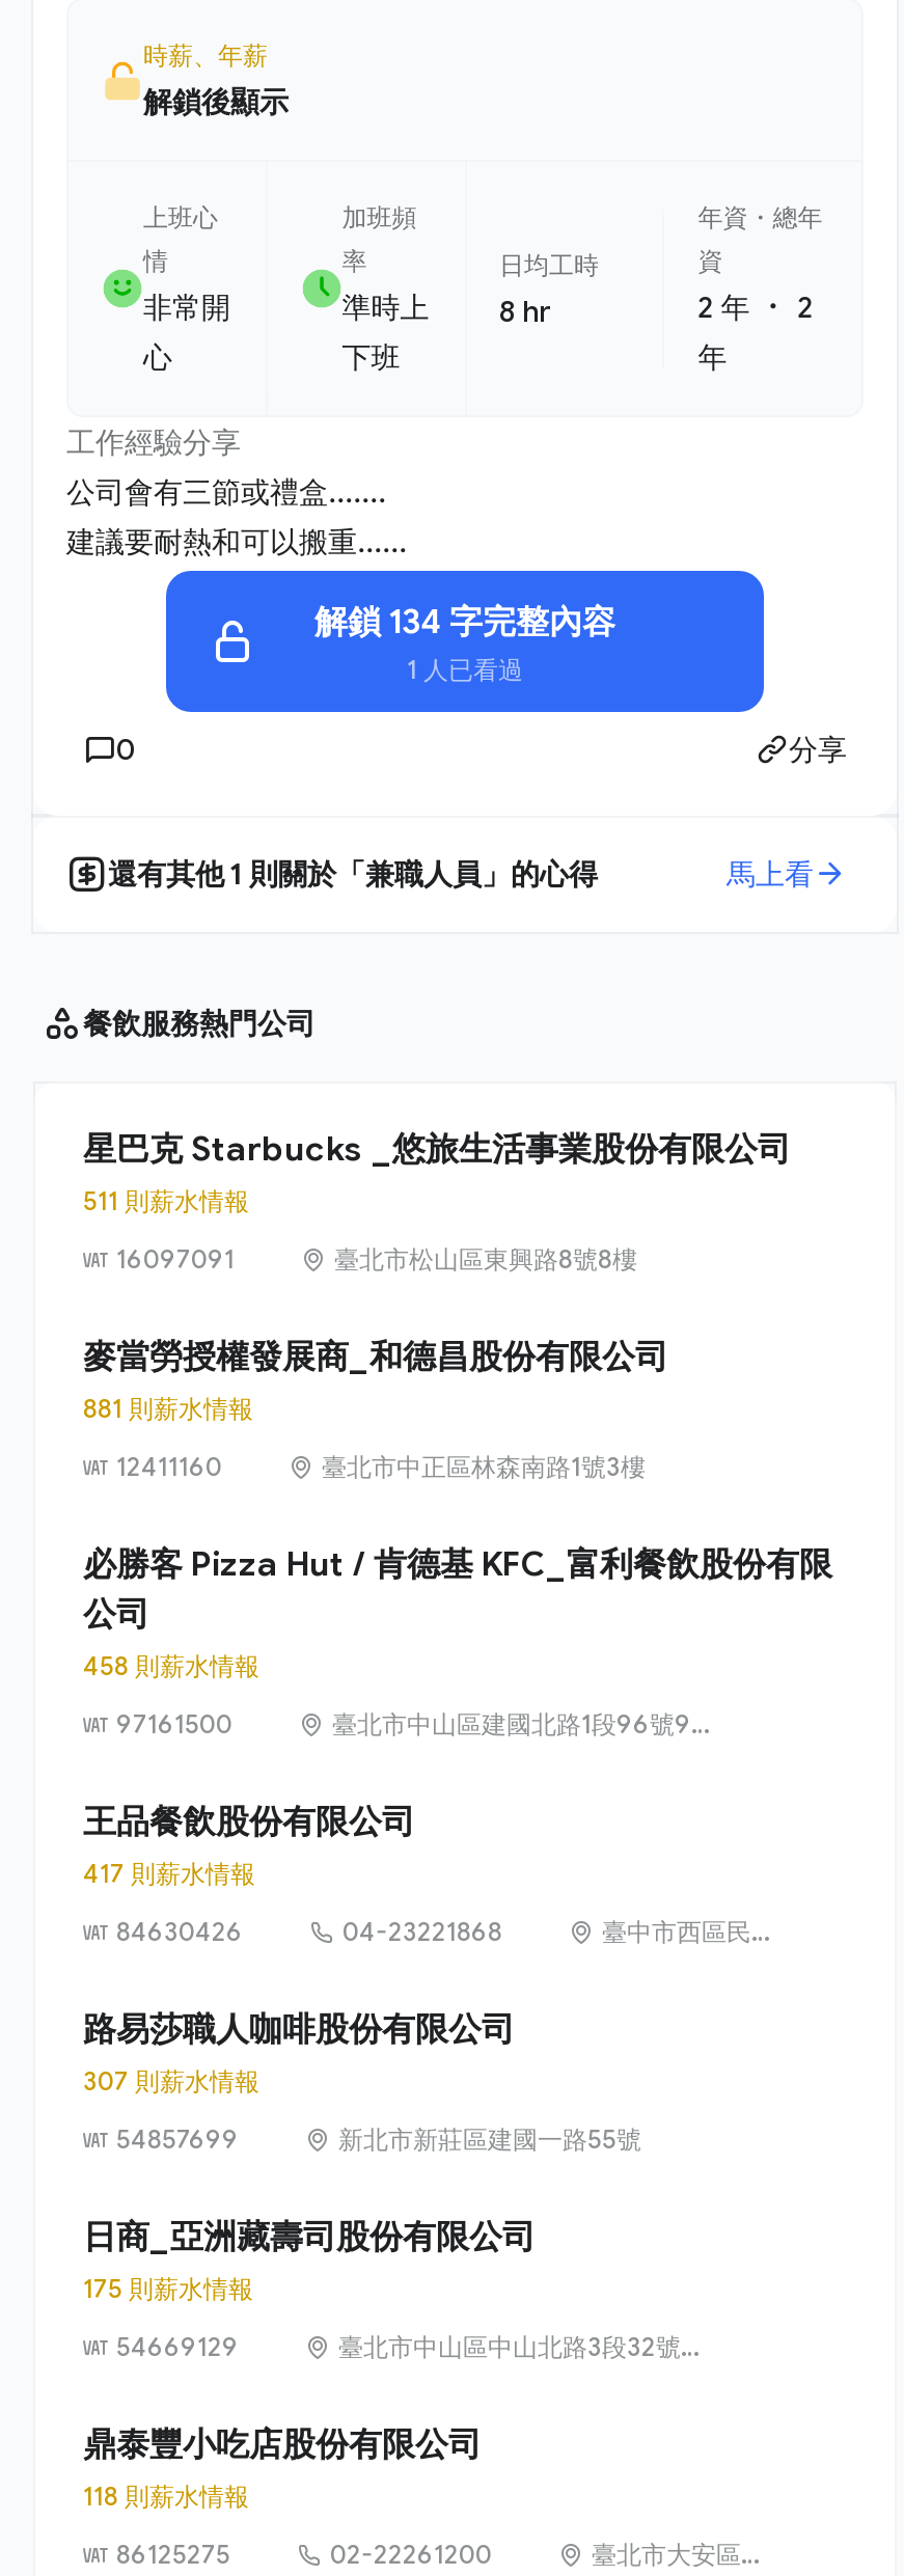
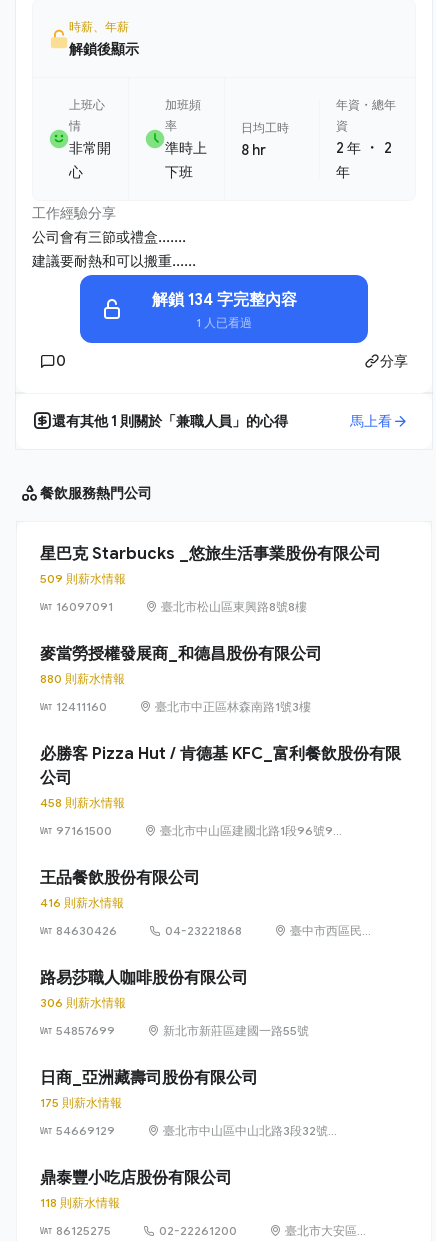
- 511 則薪水情報
+ 509 則薪水情報

- 881 則薪水情報
+ 880 則薪水情報

- 417 則薪水情報
+ 416 則薪水情報

- 307 則薪水情報
+ 306 則薪水情報
